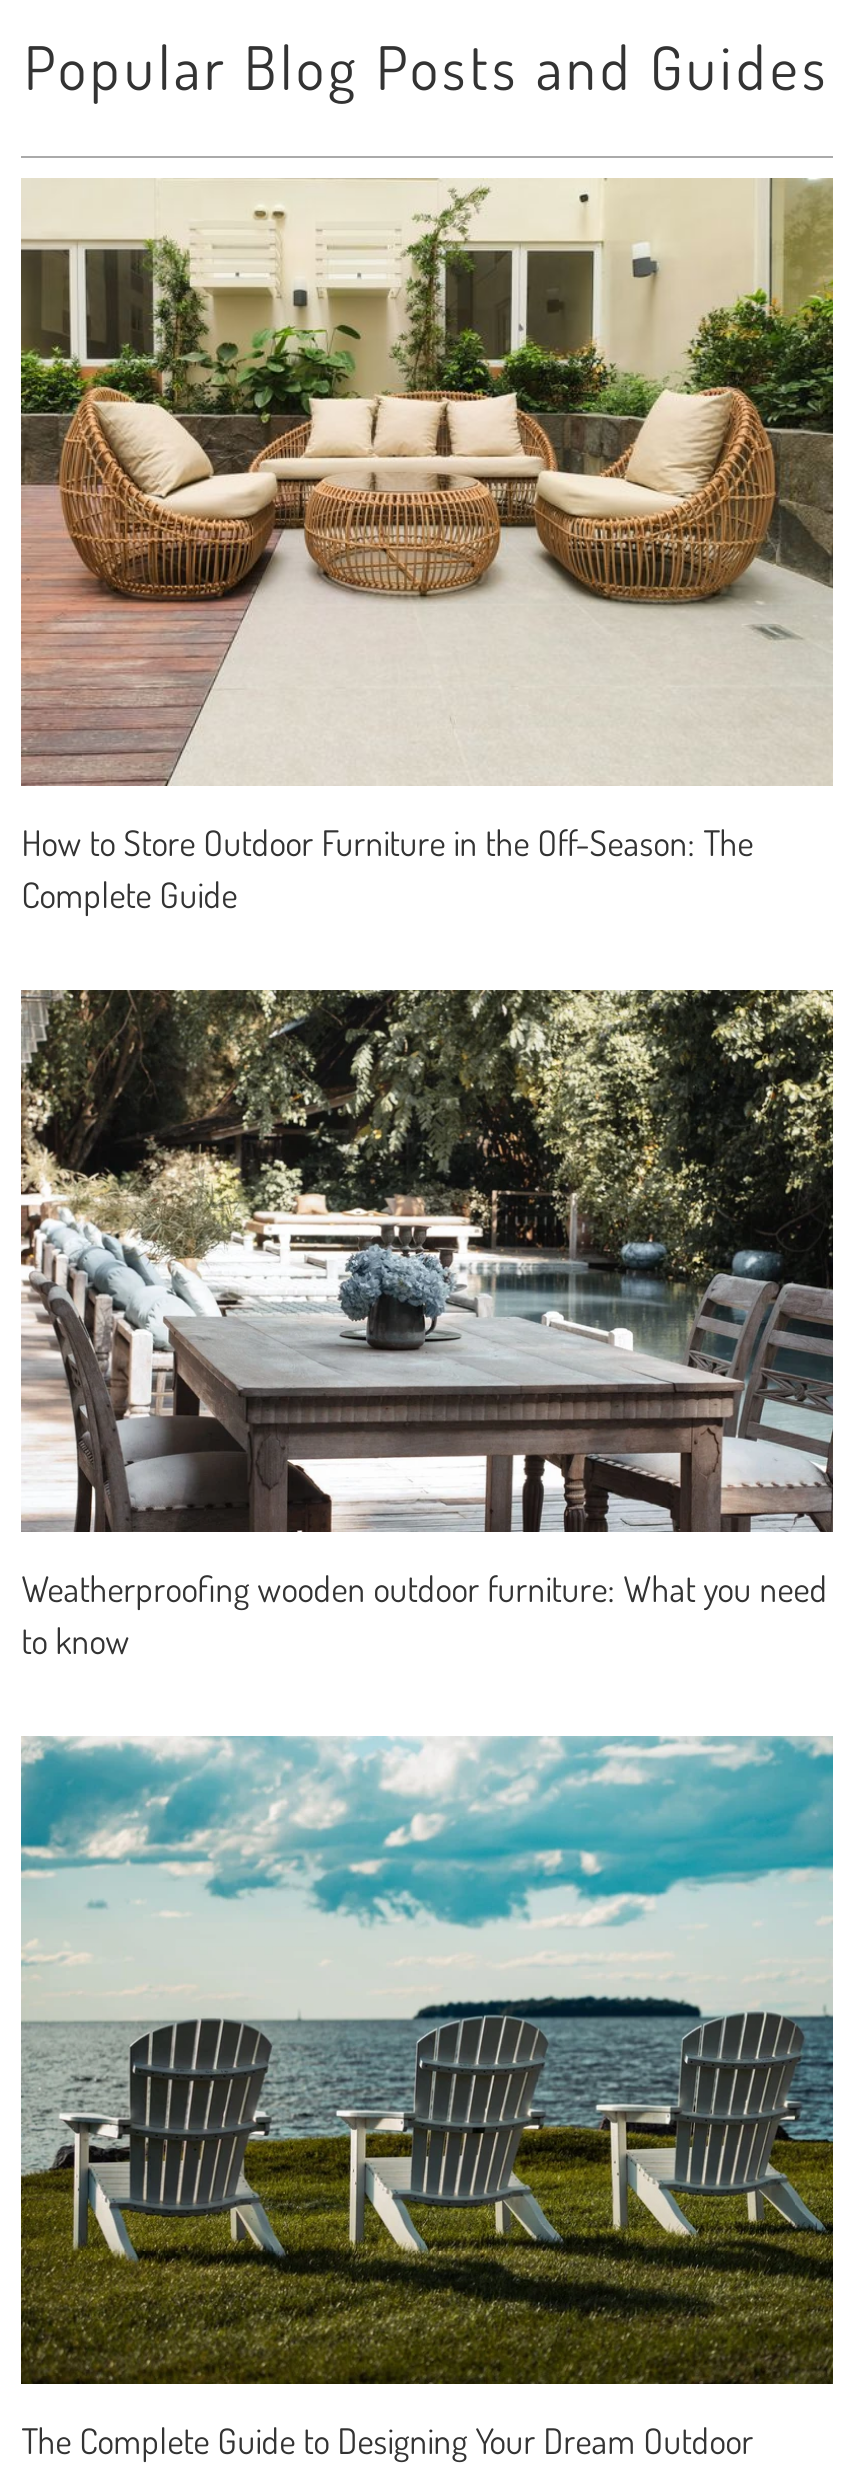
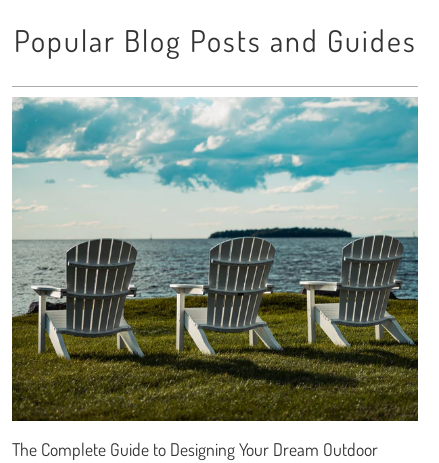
- [image]
- How to Store Outdoor Furniture in the Off-Season: The
- Complete Guide

- [image]
- Weatherproofing wooden outdoor furniture: What you need
- to know
